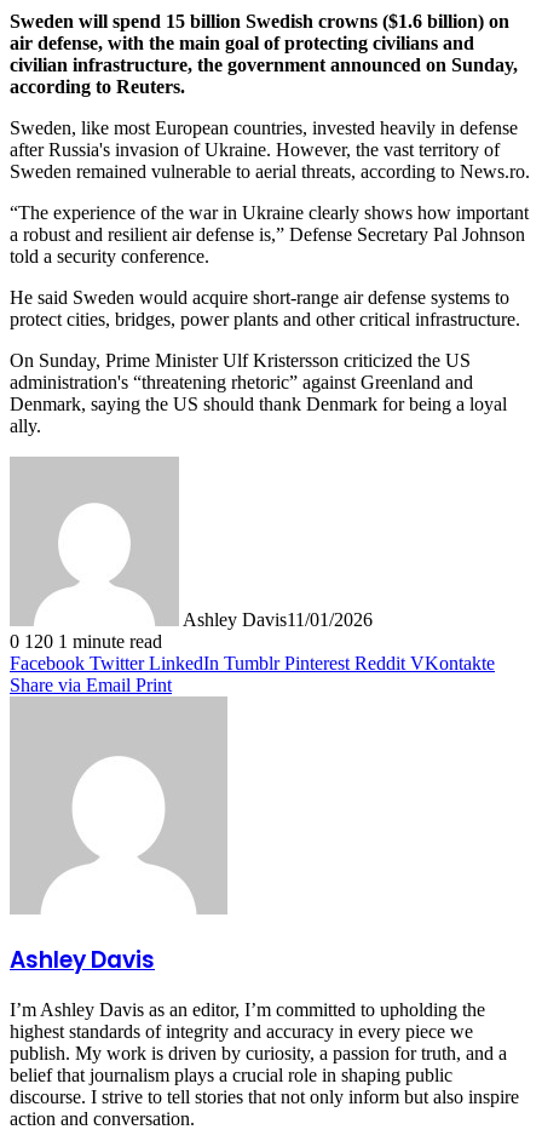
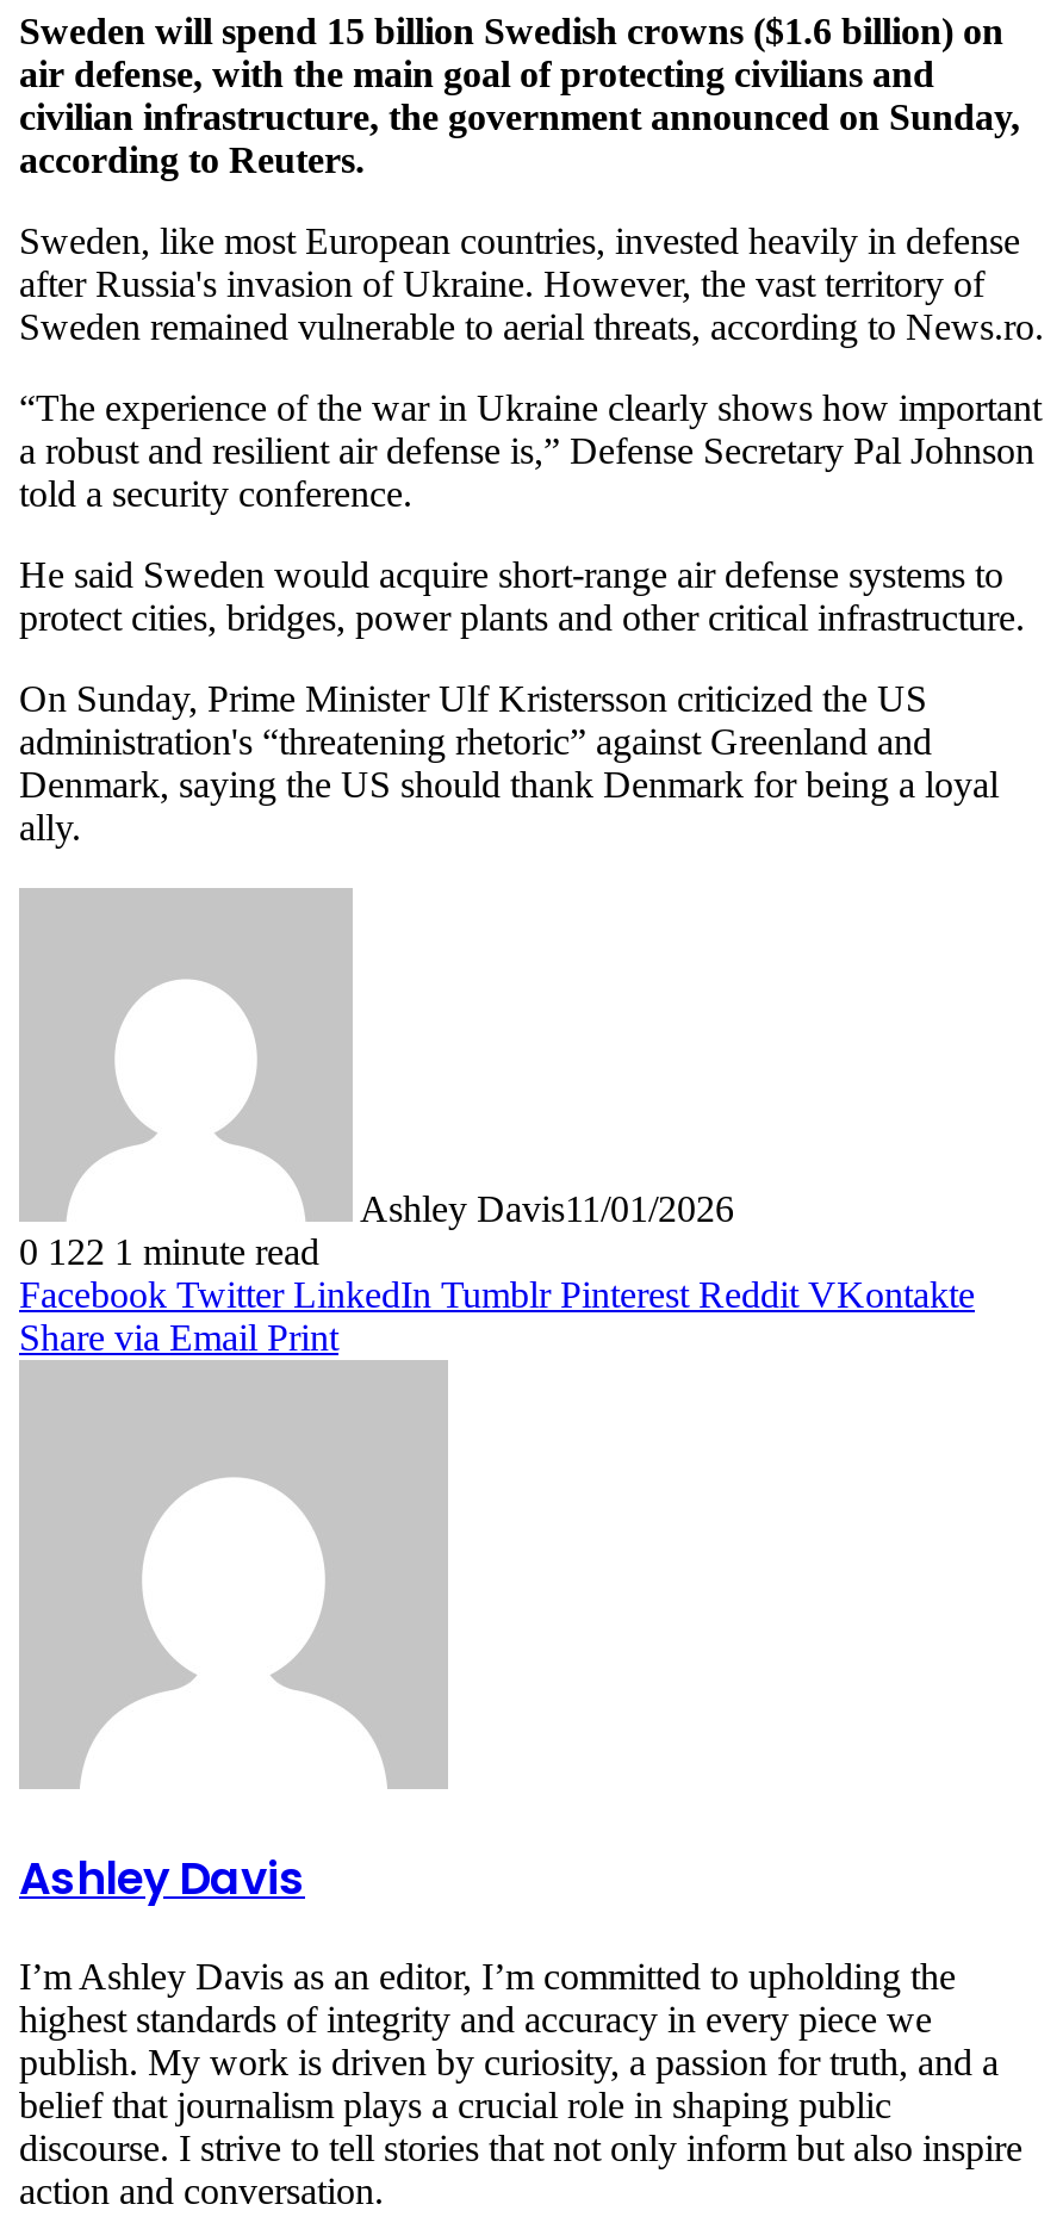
- 0 120 1 minute read
+ 0 122 1 minute read
